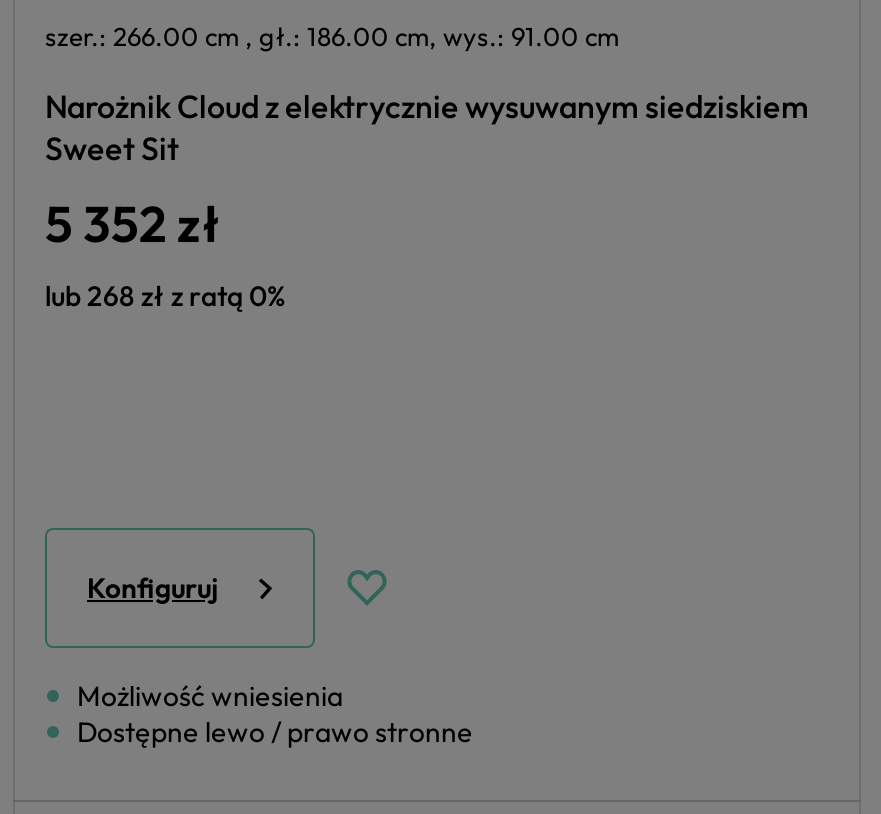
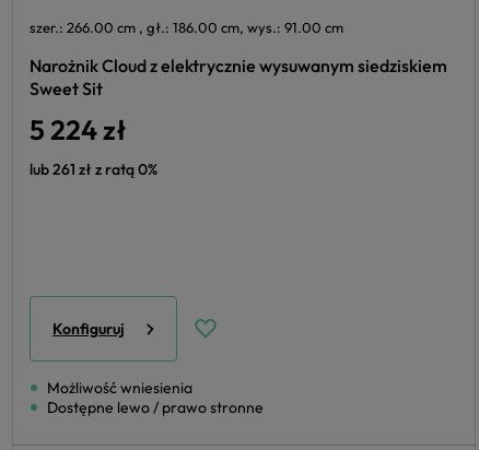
- 5 352 zł
+ 5 224 zł

- lub 268 zł z ratą 0%
+ lub 261 zł z ratą 0%
